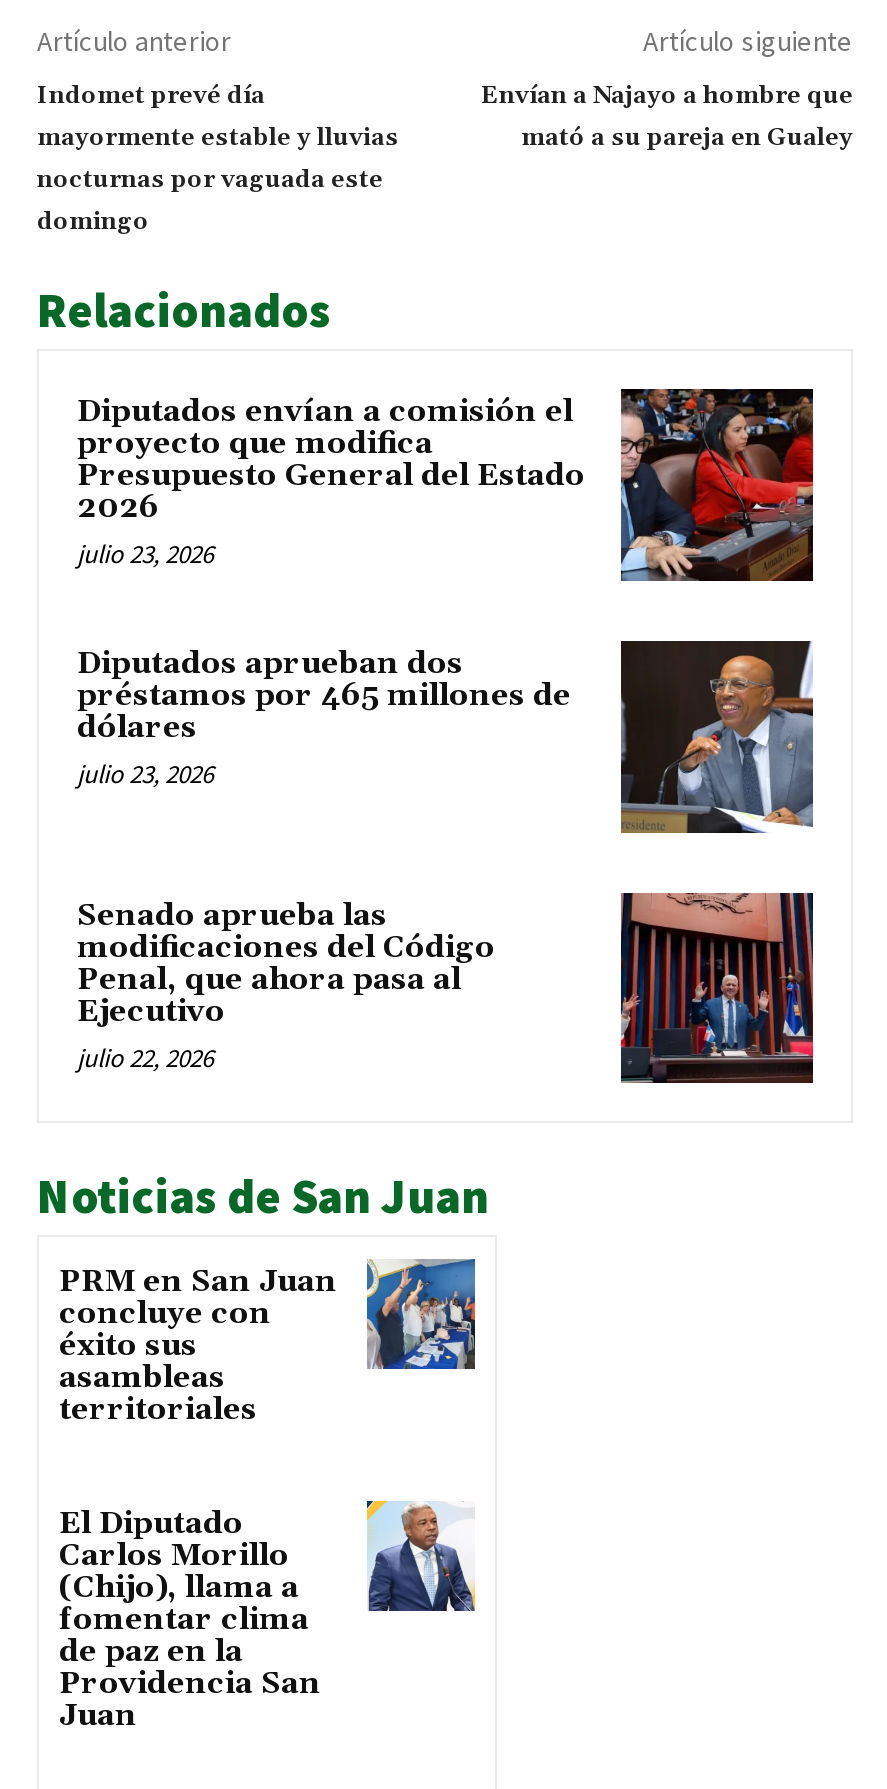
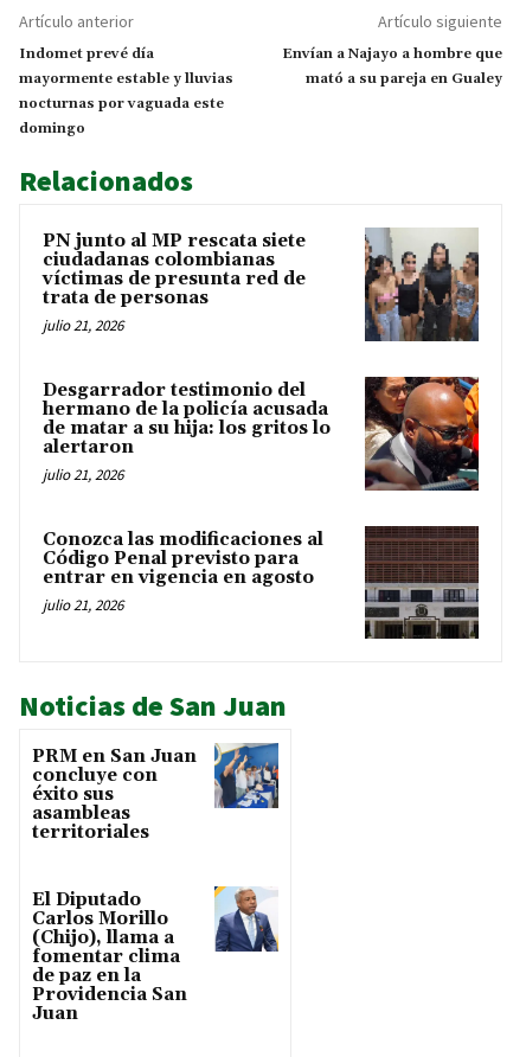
- Diputados envían a comisión el
- proyecto que modifica
- Presupuesto General del Estado
- 2026
- julio 23, 2026
+ PN junto al MP rescata siete
+ ciudadanas colombianas
+ víctimas de presunta red de
+ trata de personas
+ julio 21, 2026

- [image]
+ [image]

- [image]
- Diputados aprueban dos
- préstamos por 465 millones de
- dólares
- julio 23, 2026
+ [image]
+ Desgarrador testimonio del
+ hermano de la policía acusada
+ de matar a su hija: los gritos lo
+ alertaron
+ julio 21, 2026

- Senado aprueba las
- modificaciones del Código
- Penal, que ahora pasa al
- Ejecutivo
- julio 22, 2026
+ Conozca las modificaciones al
+ Código Penal previsto para
+ entrar en vigencia en agosto
+ julio 21, 2026

- [image]
+ [image]
